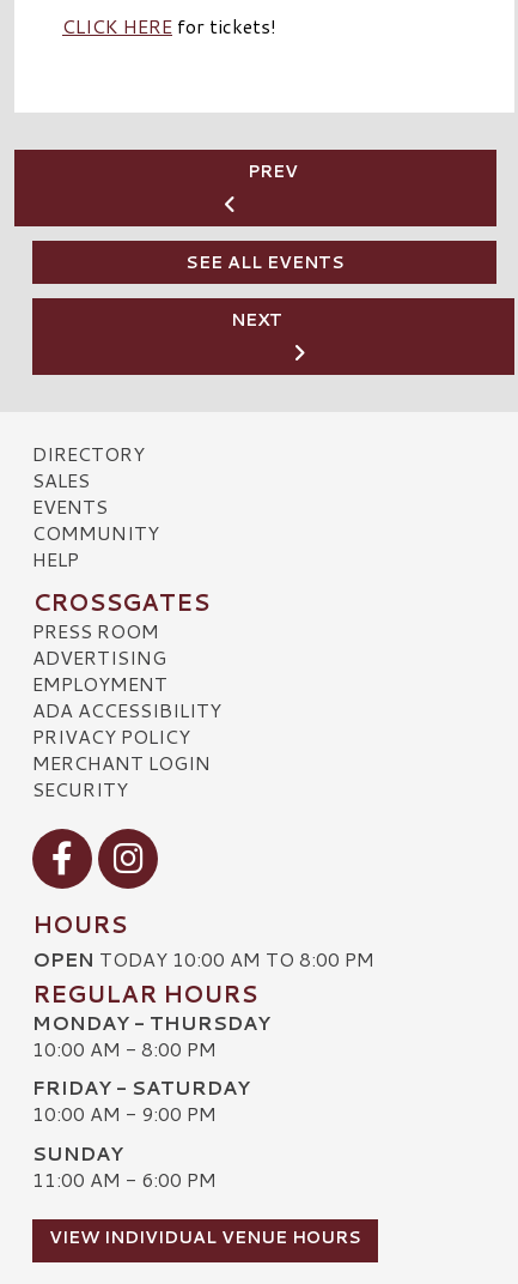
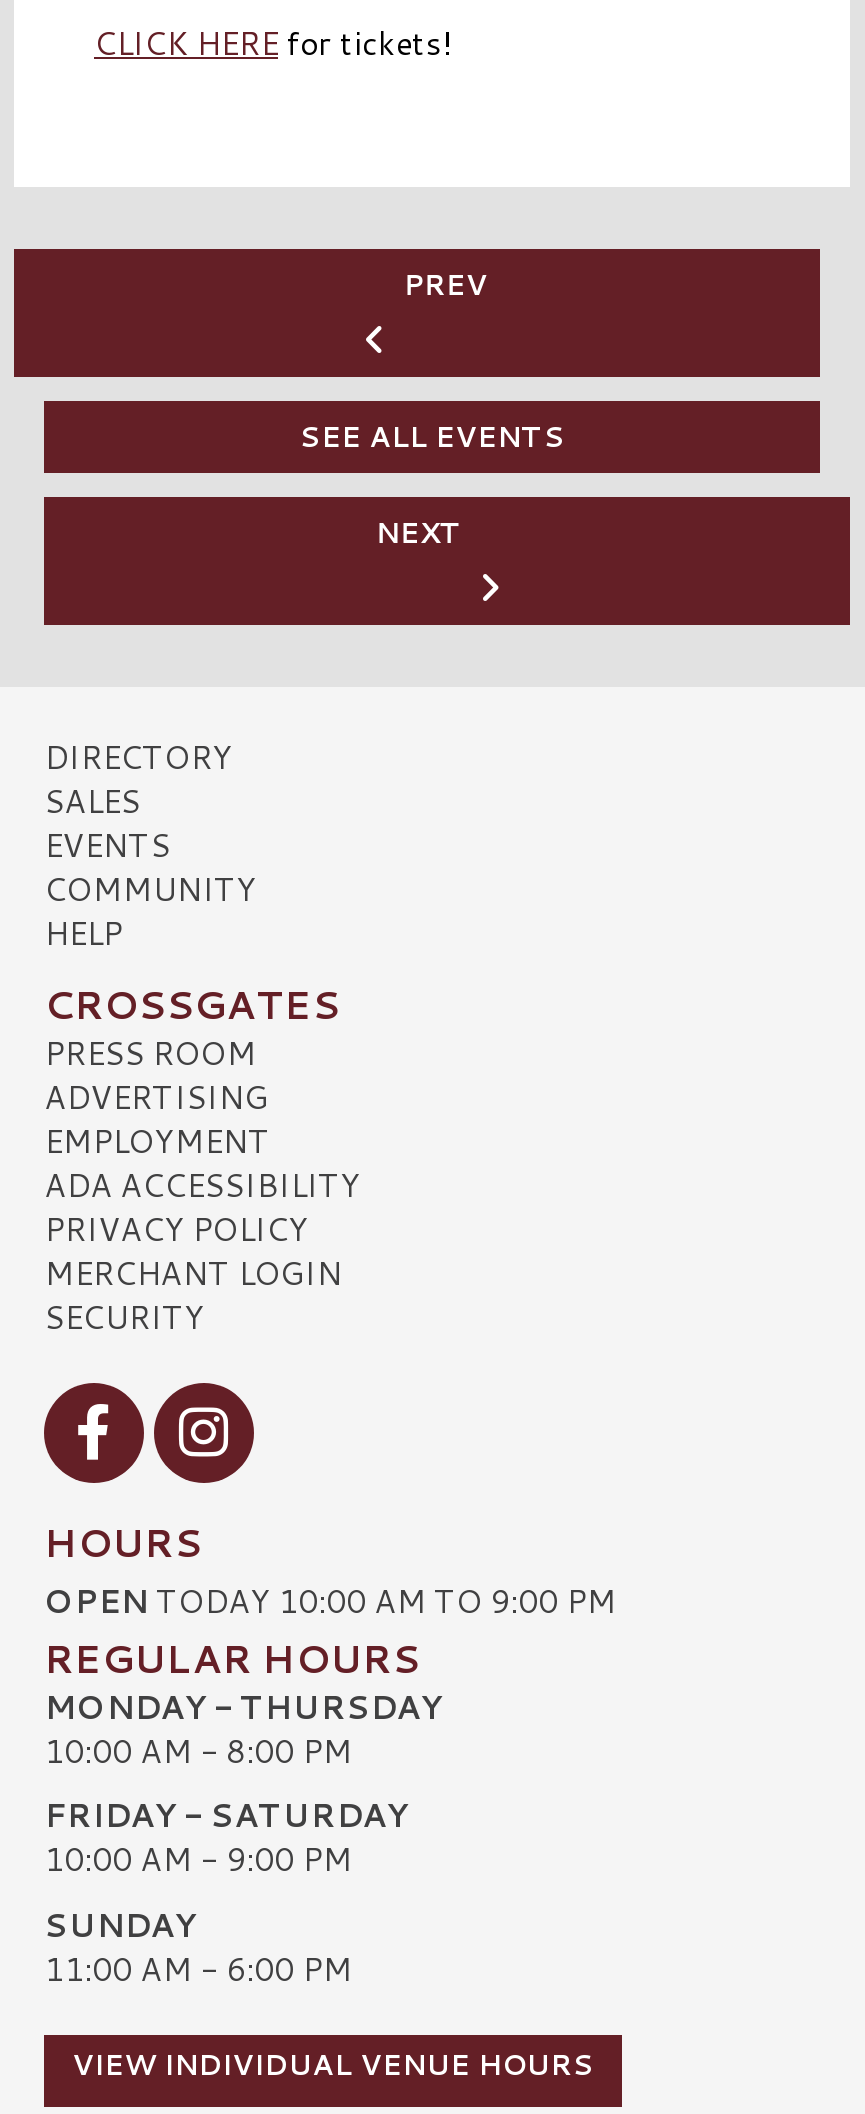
- OPEN TODAY 10:00 AM TO 8:00 PM
+ OPEN TODAY 10:00 AM TO 9:00 PM
